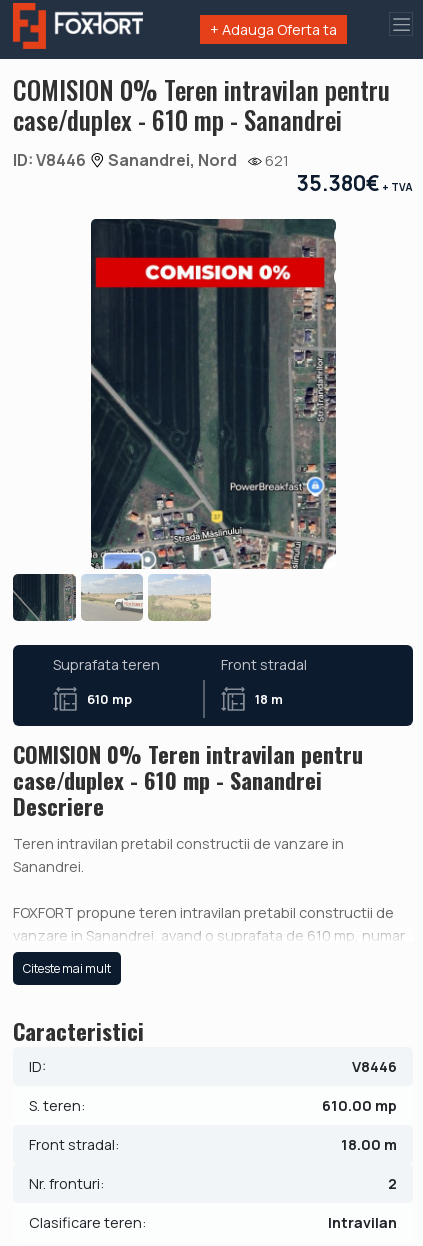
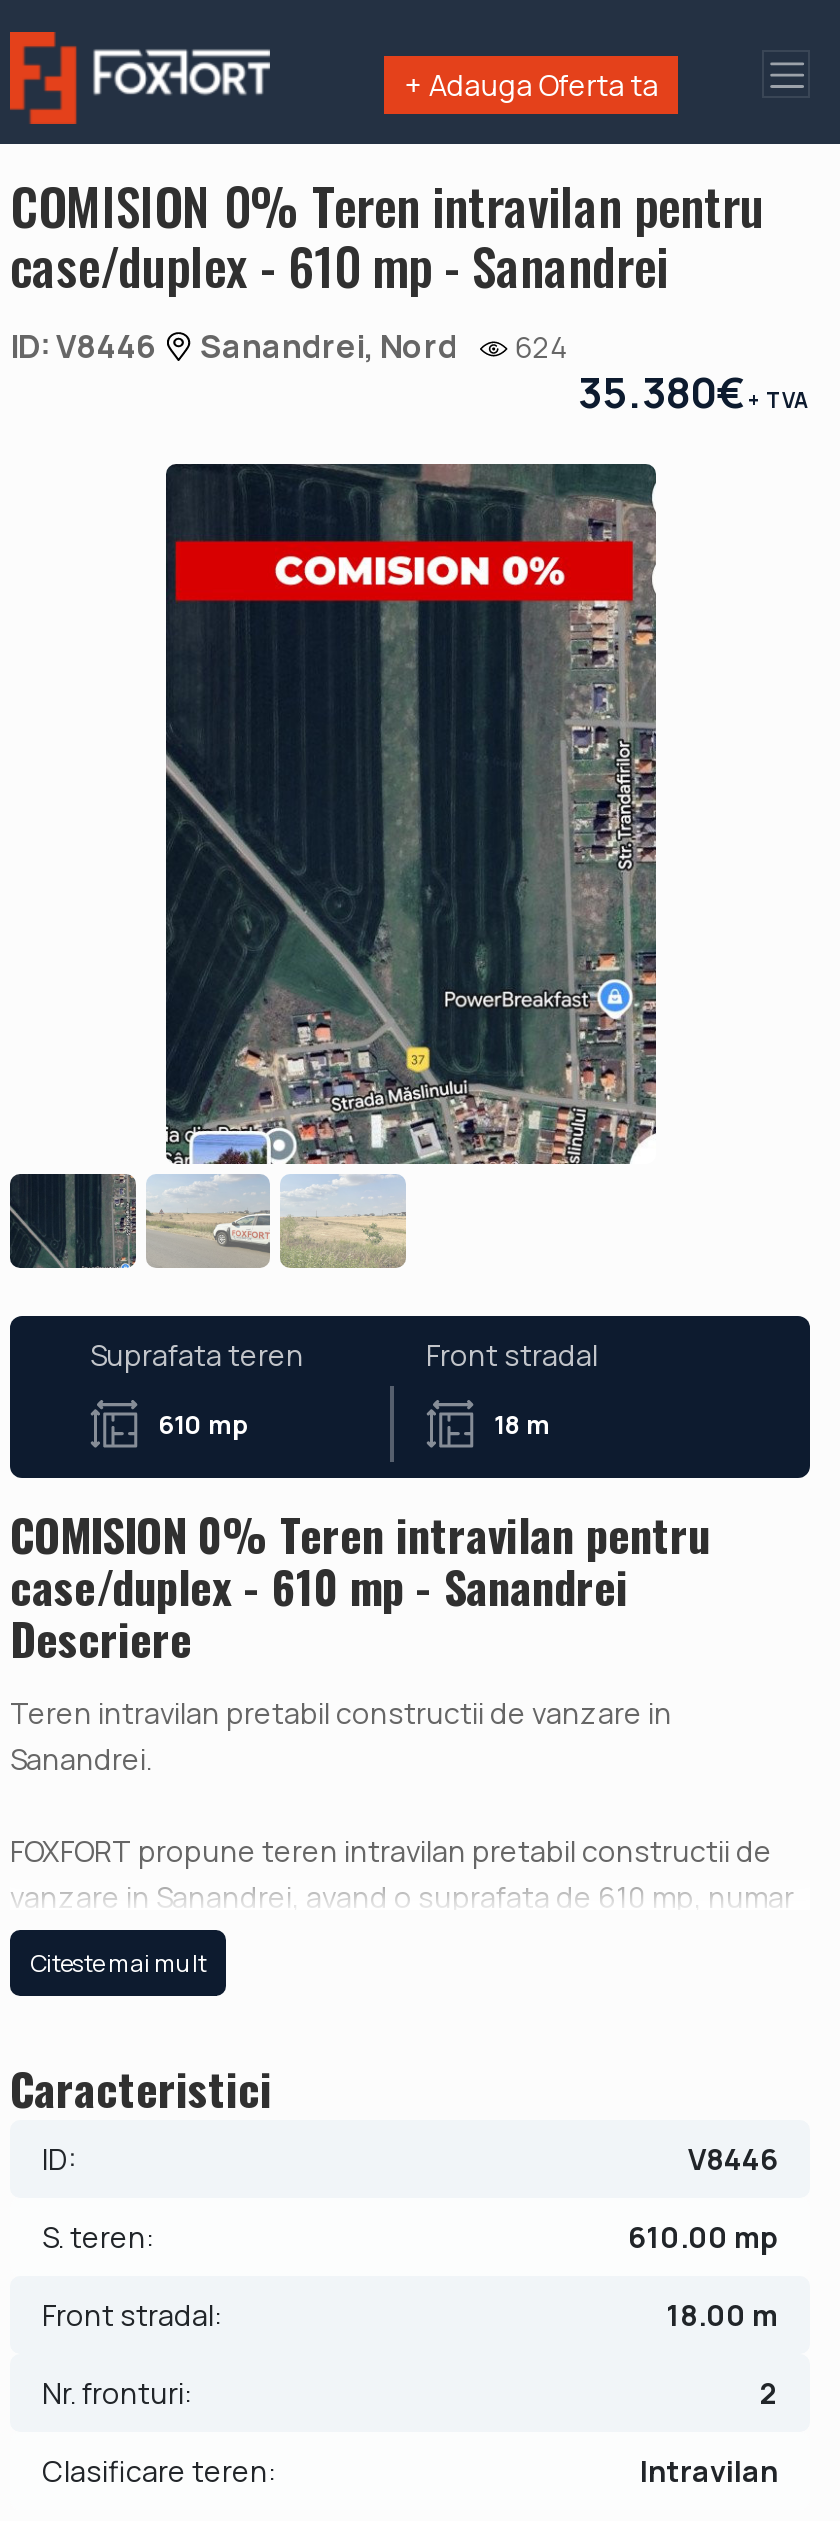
- ID: V8446 Sanandrei, Nord 621
+ ID: V8446 Sanandrei, Nord 624
